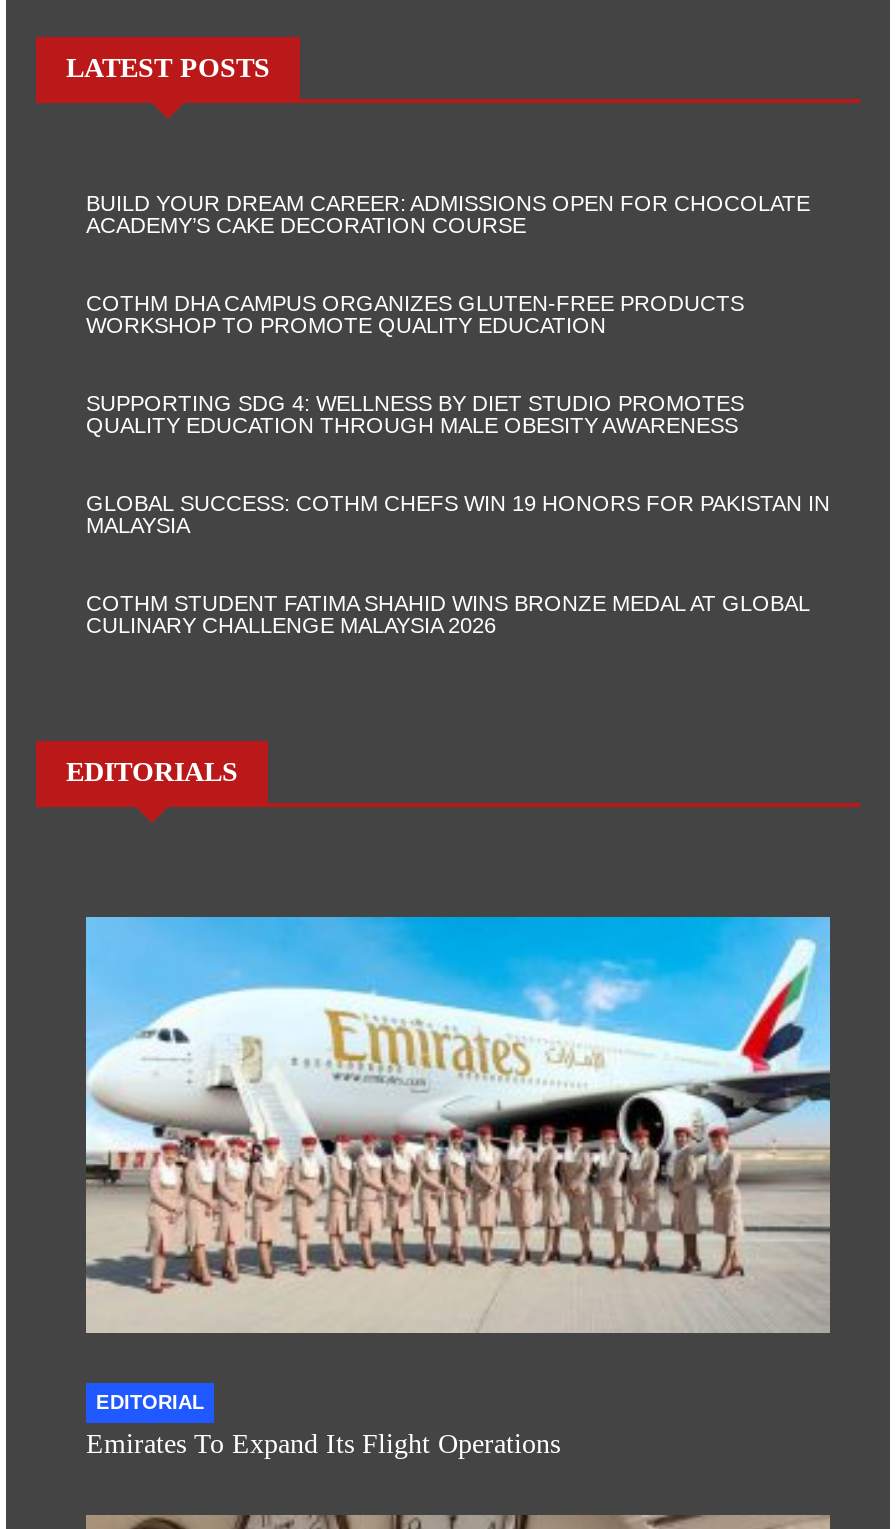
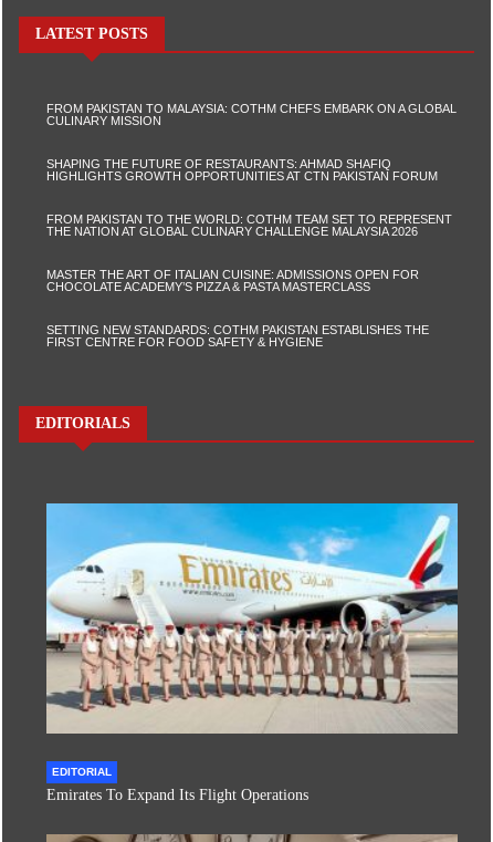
- BUILD YOUR DREAM CAREER: ADMISSIONS OPEN FOR CHOCOLATE
- ACADEMY’S CAKE DECORATION COURSE
+ FROM PAKISTAN TO MALAYSIA: COTHM CHEFS EMBARK ON A GLOBAL
+ CULINARY MISSION

- COTHM DHA CAMPUS ORGANIZES GLUTEN-FREE PRODUCTS
- WORKSHOP TO PROMOTE QUALITY EDUCATION
+ SHAPING THE FUTURE OF RESTAURANTS: AHMAD SHAFIQ
+ HIGHLIGHTS GROWTH OPPORTUNITIES AT CTN PAKISTAN FORUM

- SUPPORTING SDG 4: WELLNESS BY DIET STUDIO PROMOTES
- QUALITY EDUCATION THROUGH MALE OBESITY AWARENESS
+ FROM PAKISTAN TO THE WORLD: COTHM TEAM SET TO REPRESENT
+ THE NATION AT GLOBAL CULINARY CHALLENGE MALAYSIA 2026

- GLOBAL SUCCESS: COTHM CHEFS WIN 19 HONORS FOR PAKISTAN IN
- MALAYSIA
+ MASTER THE ART OF ITALIAN CUISINE: ADMISSIONS OPEN FOR
+ CHOCOLATE ACADEMY’S PIZZA & PASTA MASTERCLASS

- COTHM STUDENT FATIMA SHAHID WINS BRONZE MEDAL AT GLOBAL
- CULINARY CHALLENGE MALAYSIA 2026
+ SETTING NEW STANDARDS: COTHM PAKISTAN ESTABLISHES THE
+ FIRST CENTRE FOR FOOD SAFETY & HYGIENE
